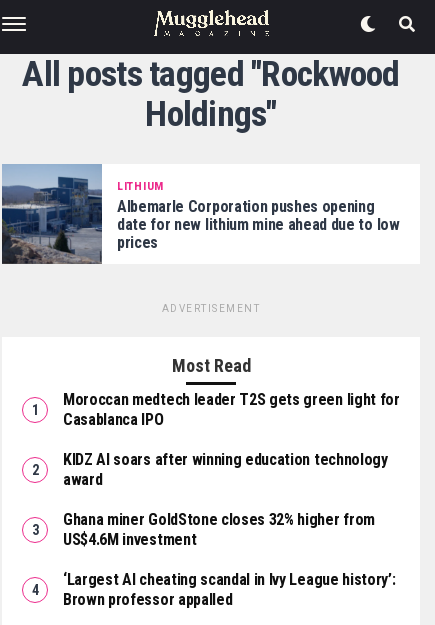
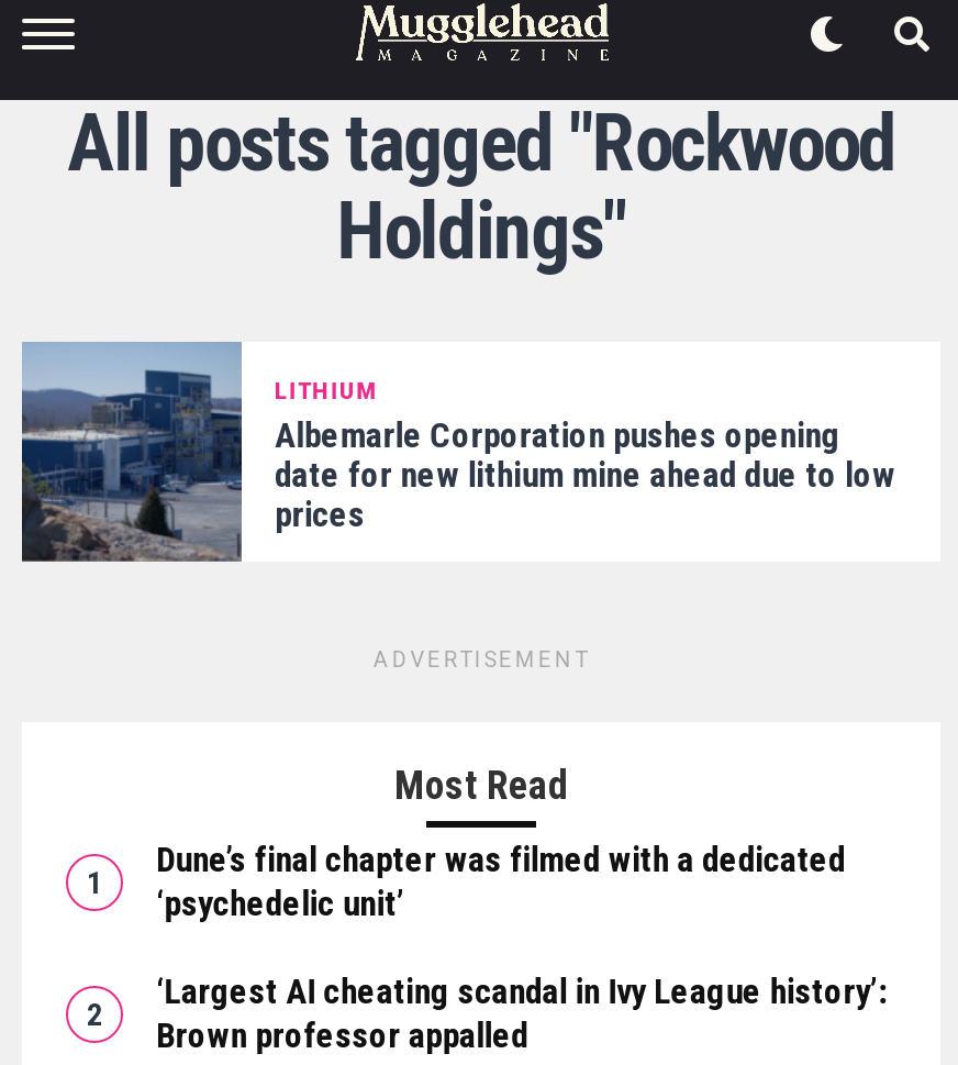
- Moroccan medtech leader T2S gets green light for
- Casablanca IPO
- KIDZ AI soars after winning education technology
- award
- Ghana miner GoldStone closes 32% higher from
- US$4.6M investment
+ Dune’s final chapter was filmed with a dedicated
+ ‘psychedelic unit’
